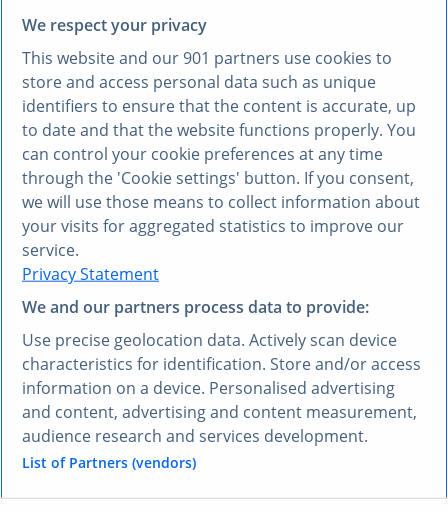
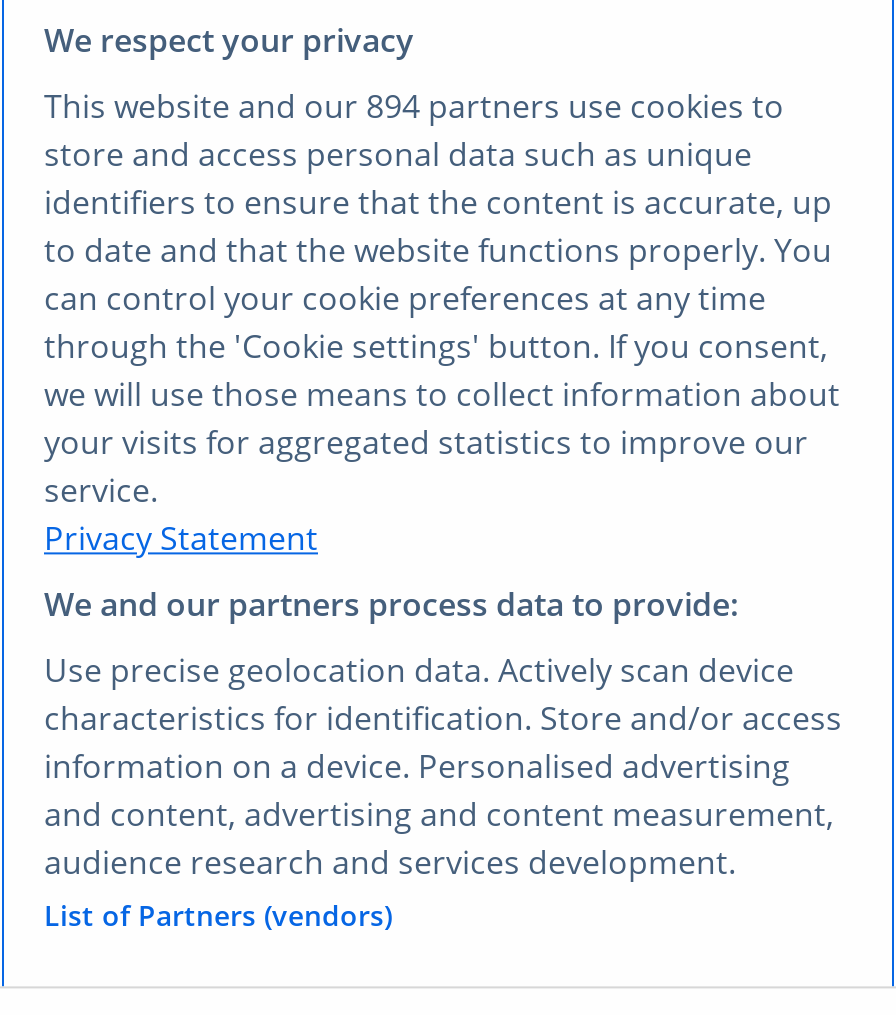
- This website and our 901 partners use cookies to
+ This website and our 894 partners use cookies to
